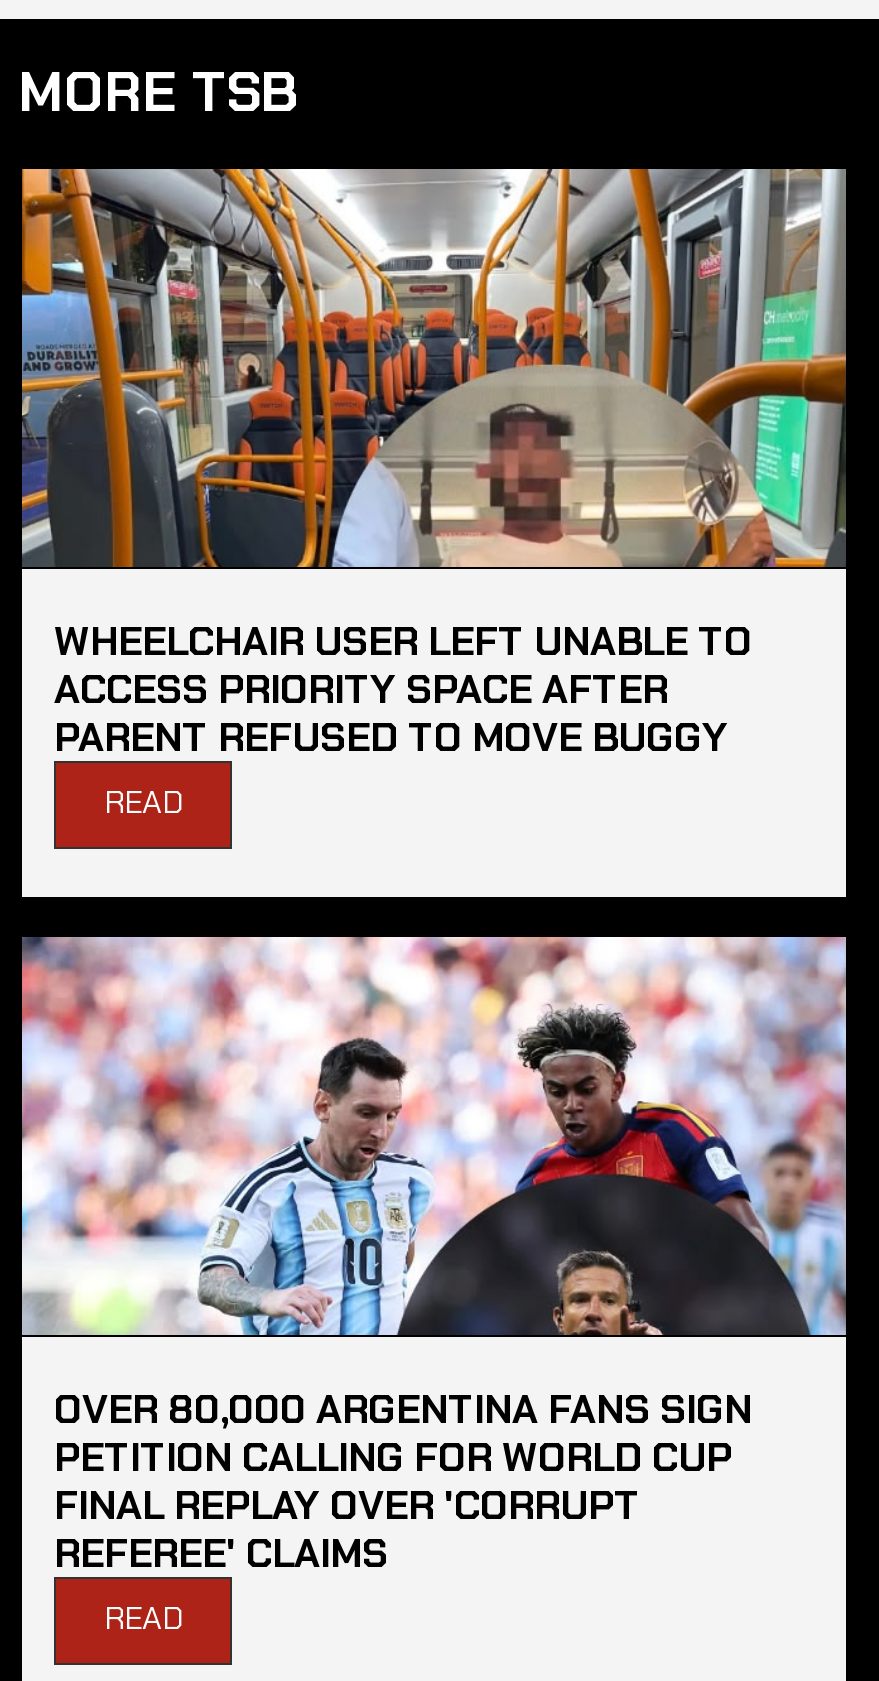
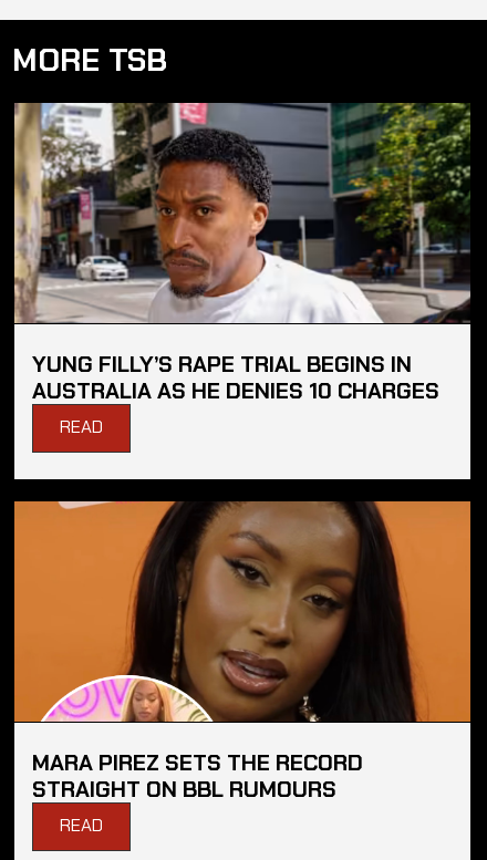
- [image]
- WHEELCHAIR USER LEFT UNABLE TO
- ACCESS PRIORITY SPACE AFTER
- PARENT REFUSED TO MOVE BUGGY
+ [image]
+ YUNG FILLY’S RAPE TRIAL BEGINS IN
+ AUSTRALIA AS HE DENIES 10 CHARGES

- [image]
- OVER 80,000 ARGENTINA FANS SIGN
- PETITION CALLING FOR WORLD CUP
- FINAL REPLAY OVER 'CORRUPT
- REFEREE' CLAIMS
+ [image]
+ MARA PIREZ SETS THE RECORD
+ STRAIGHT ON BBL RUMOURS
